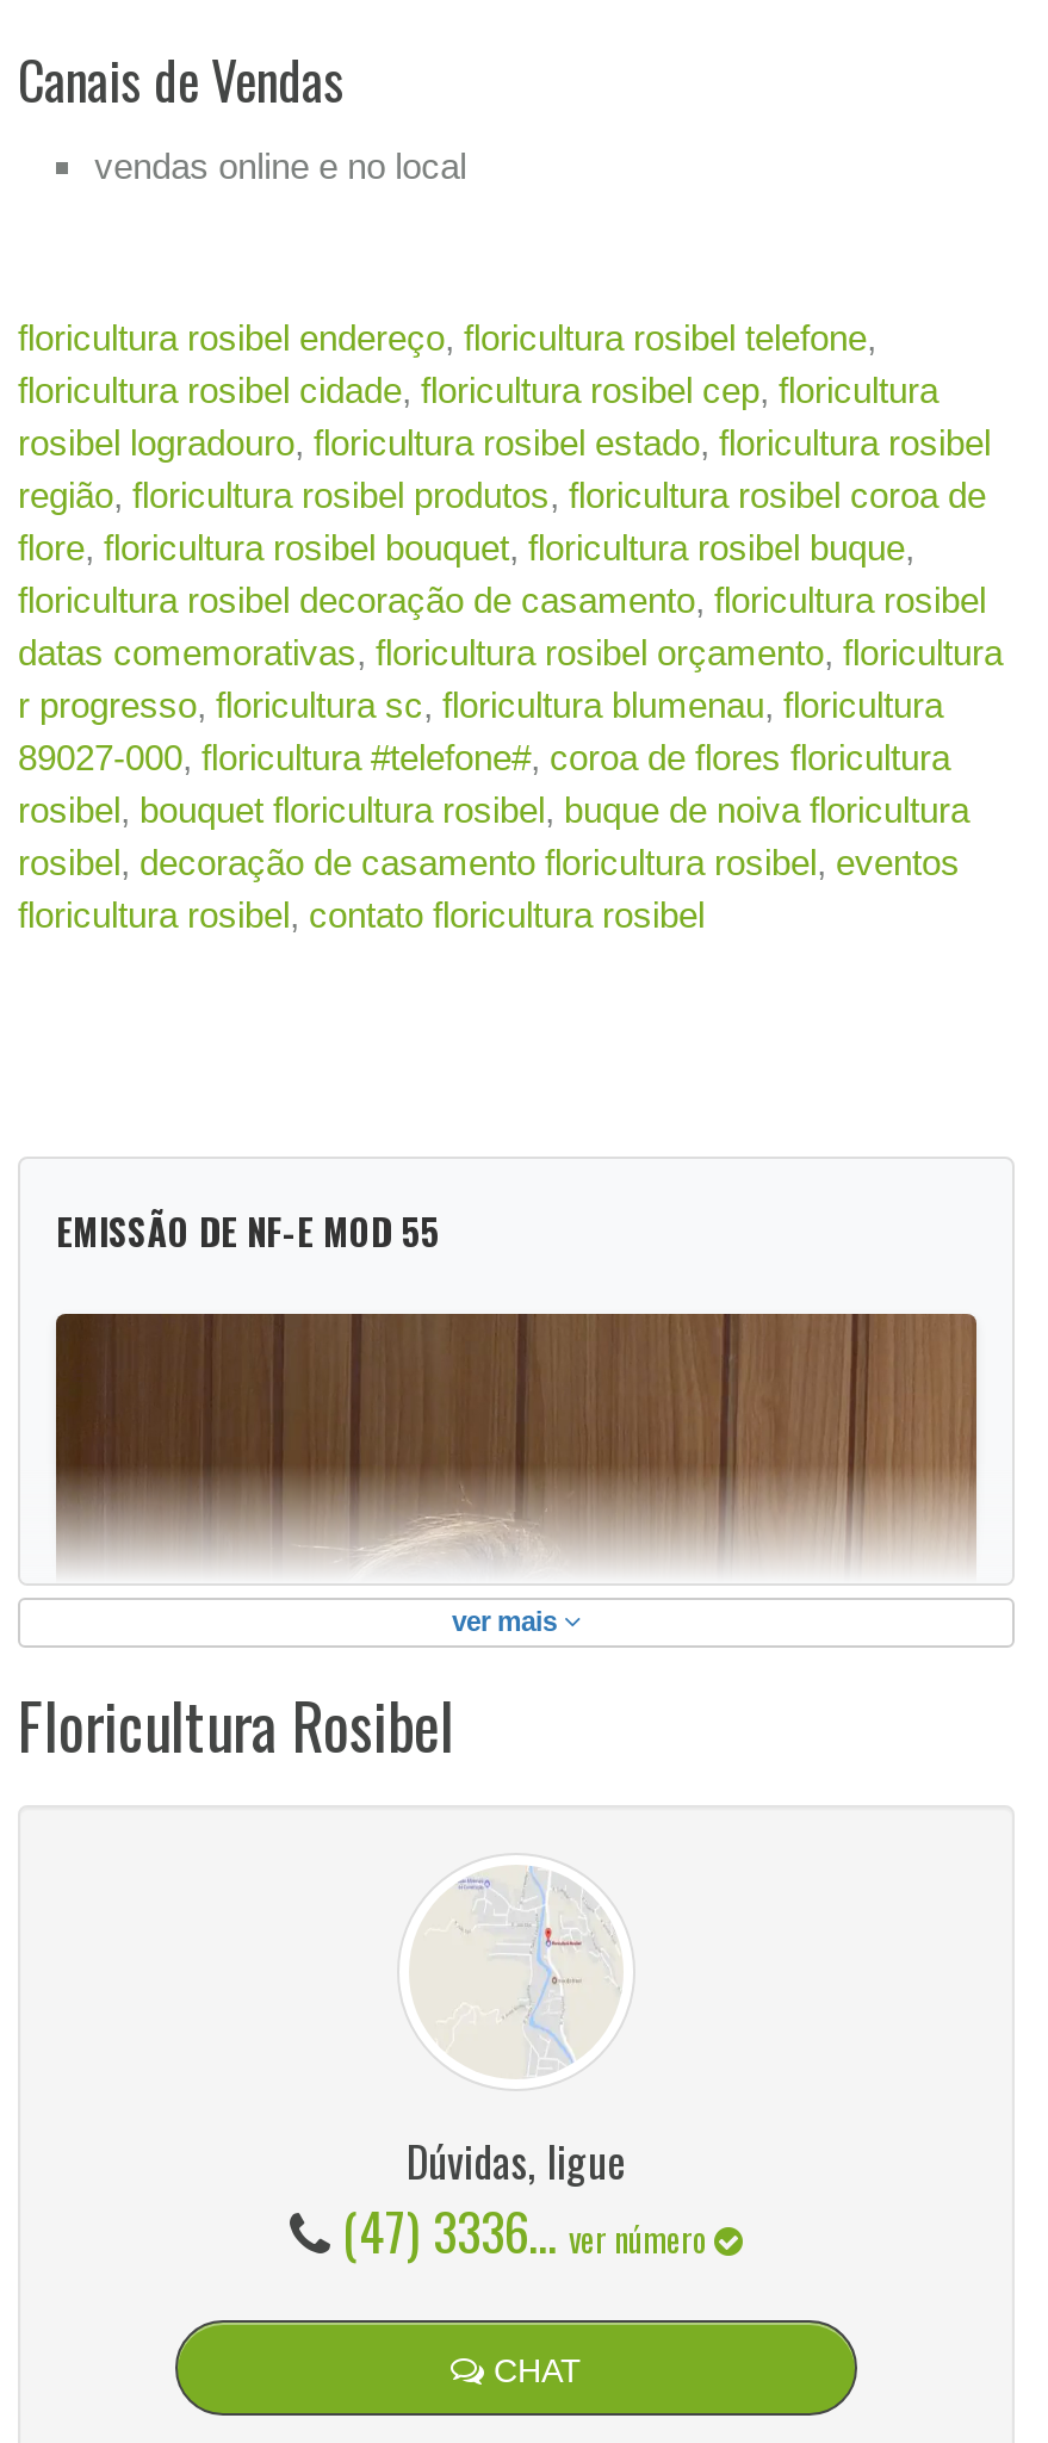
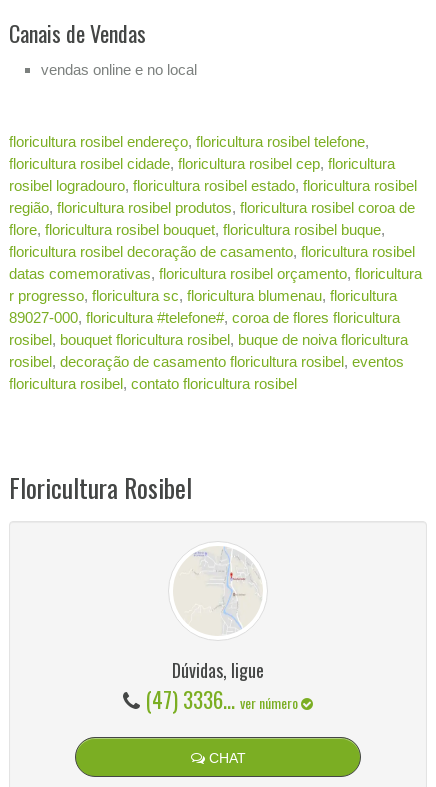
- EMISSÃO DE NF-E MOD 55

- [image]
- ver mais
